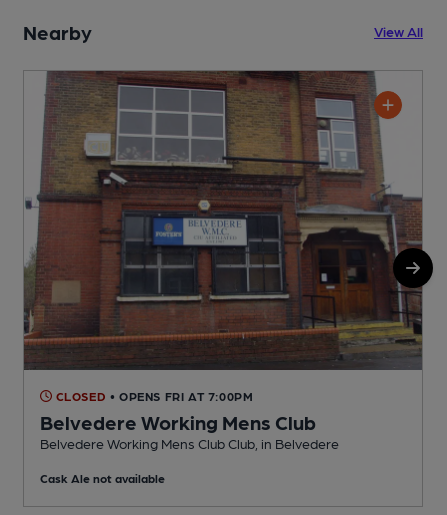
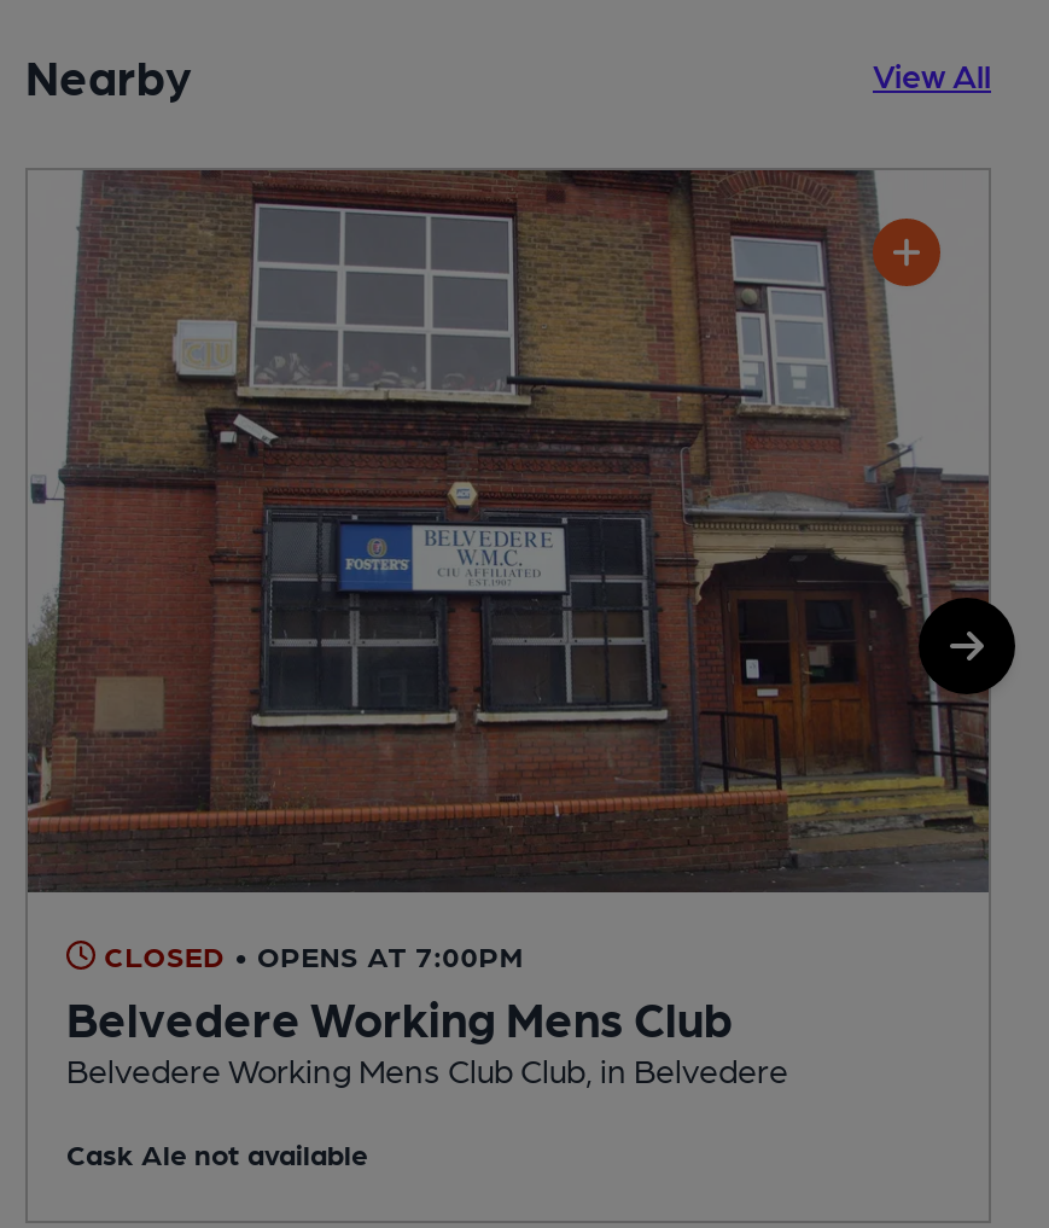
- CLOSED • OPENS FRI AT 7:00PM
+ CLOSED • OPENS AT 7:00PM
